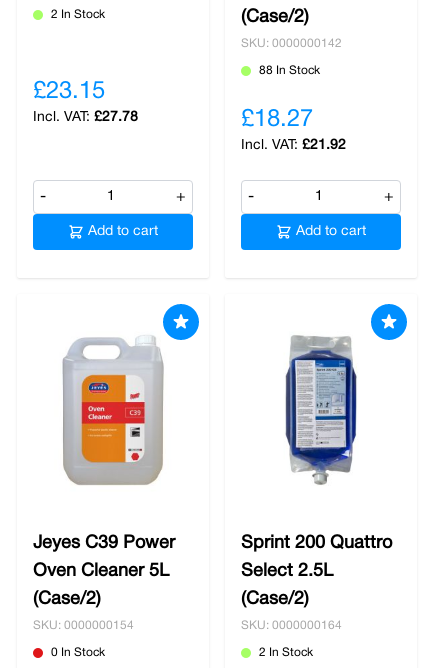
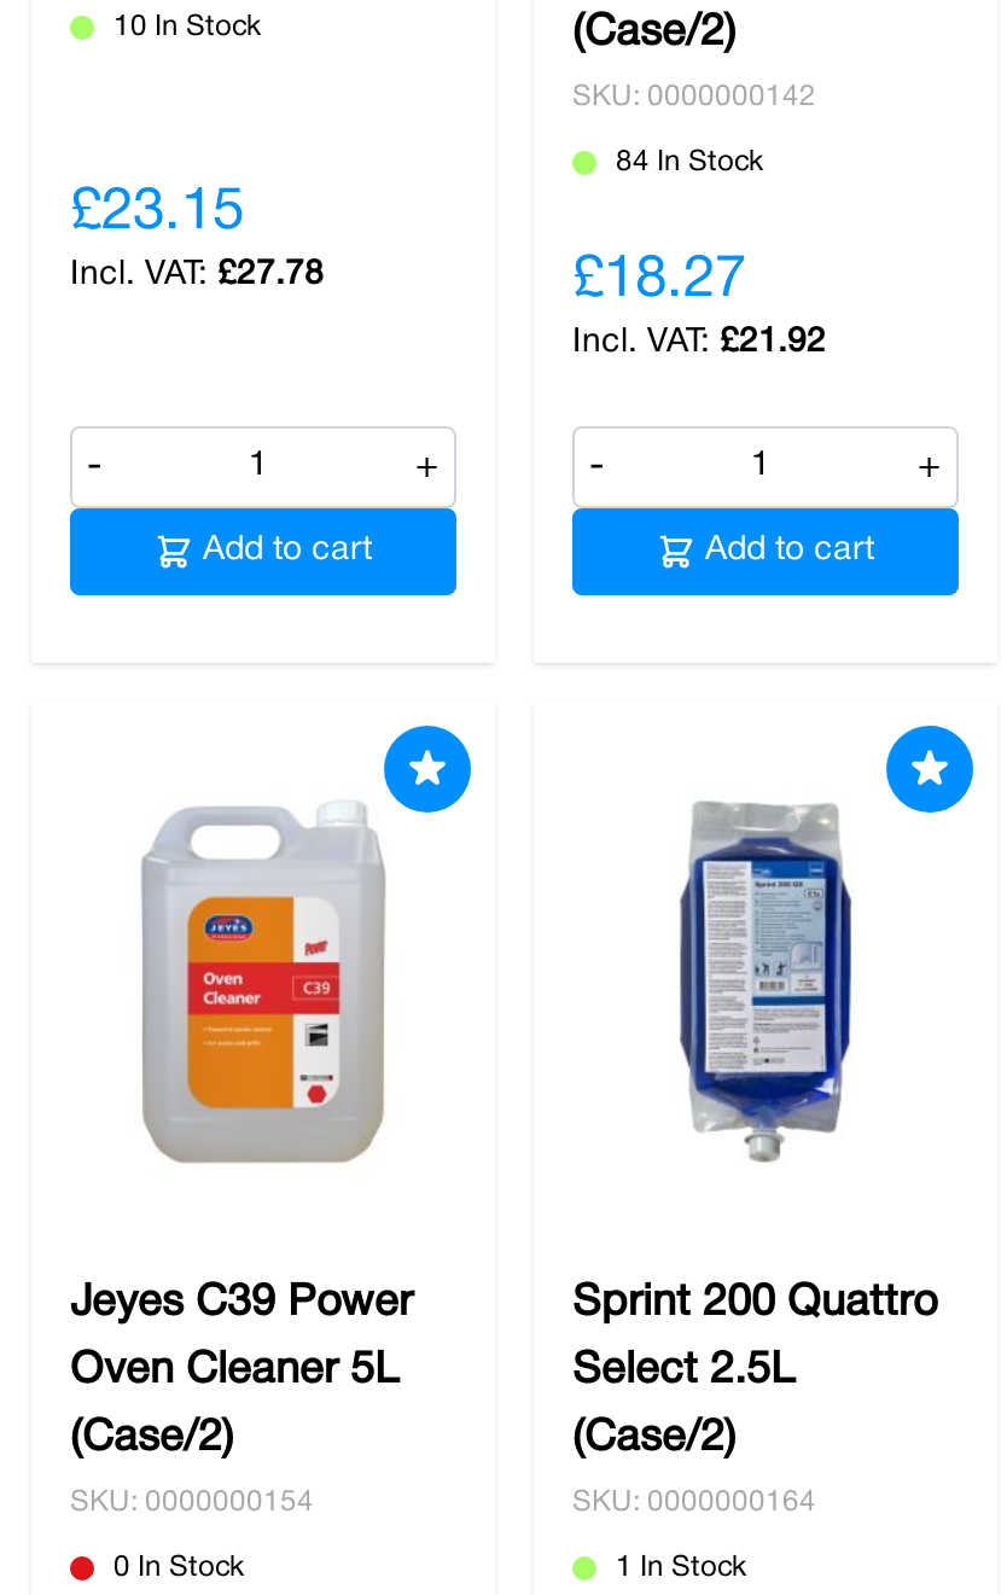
- 2 In Stock
+ 10 In Stock

- 88 In Stock
+ 84 In Stock

- 2 In Stock
+ 1 In Stock
